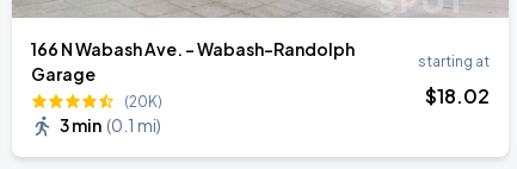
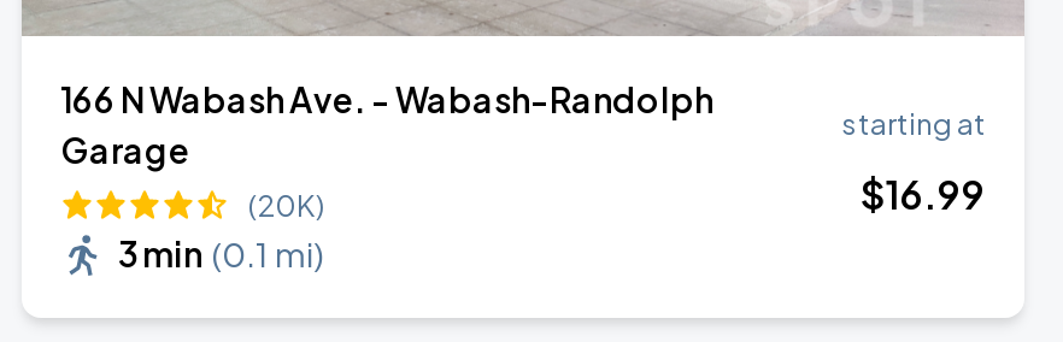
- $18.02
+ $16.99
